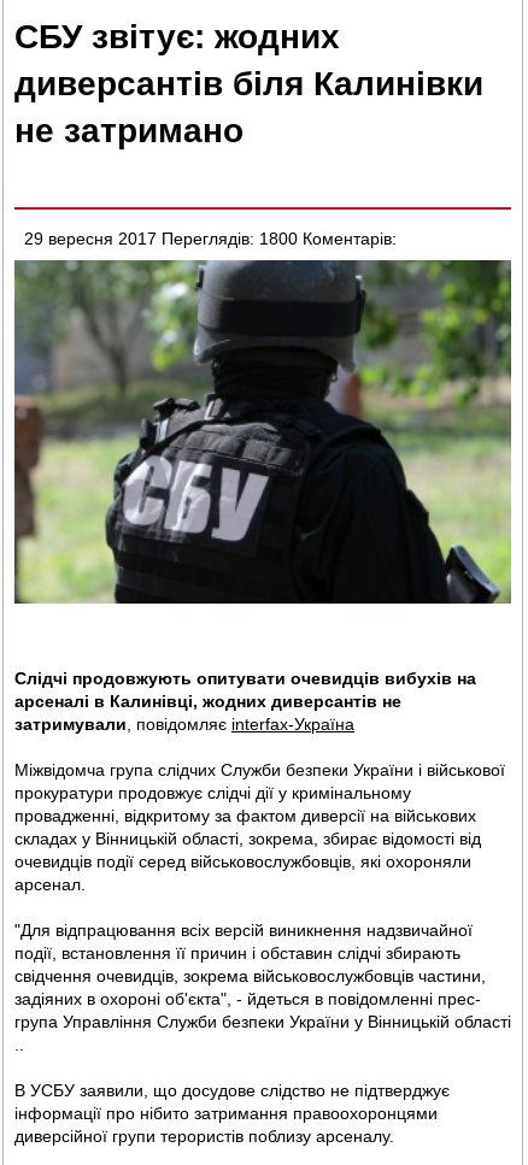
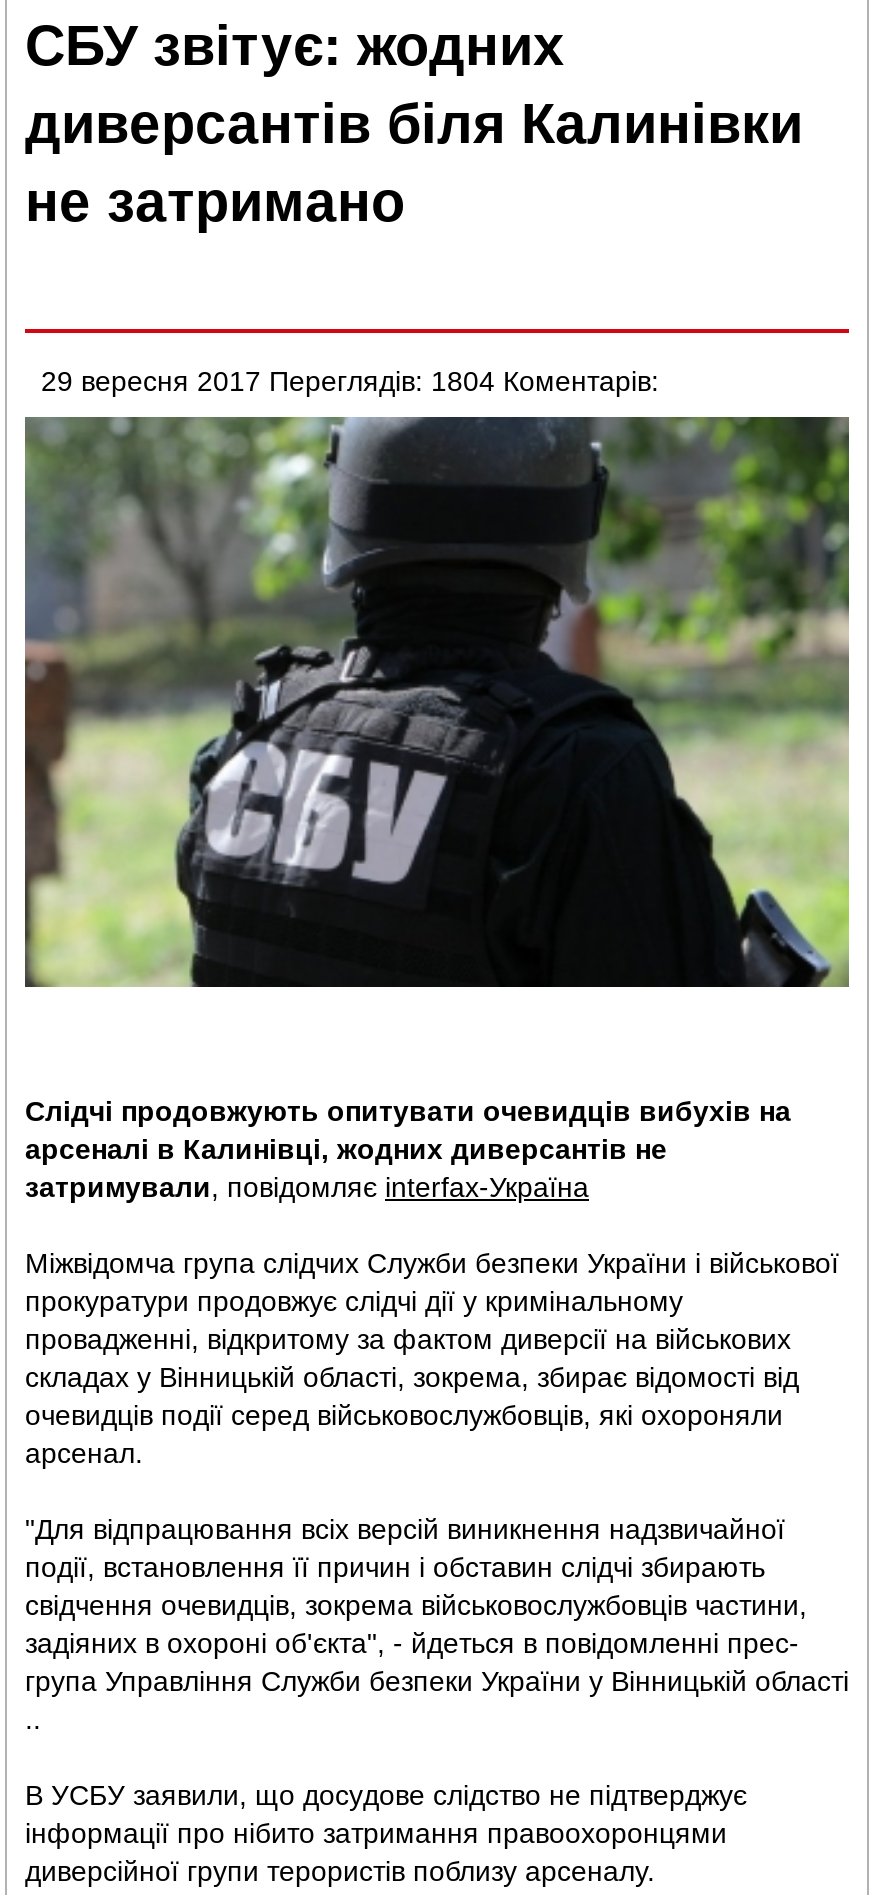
- 29 вересня 2017 Переглядів: 1800 Коментарів:
+ 29 вересня 2017 Переглядів: 1804 Коментарів:
